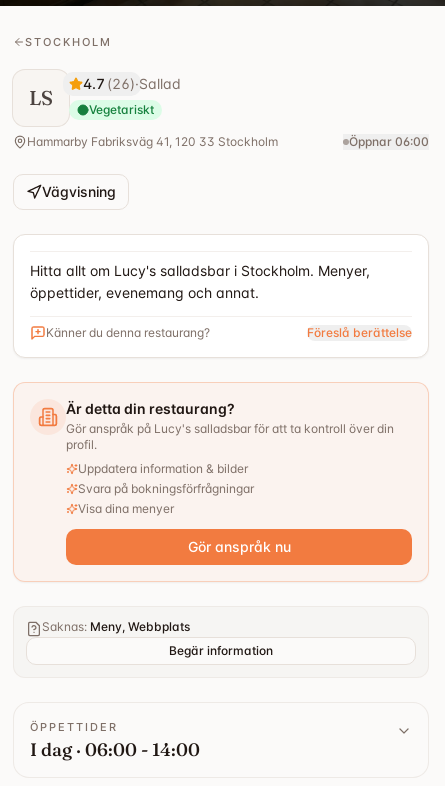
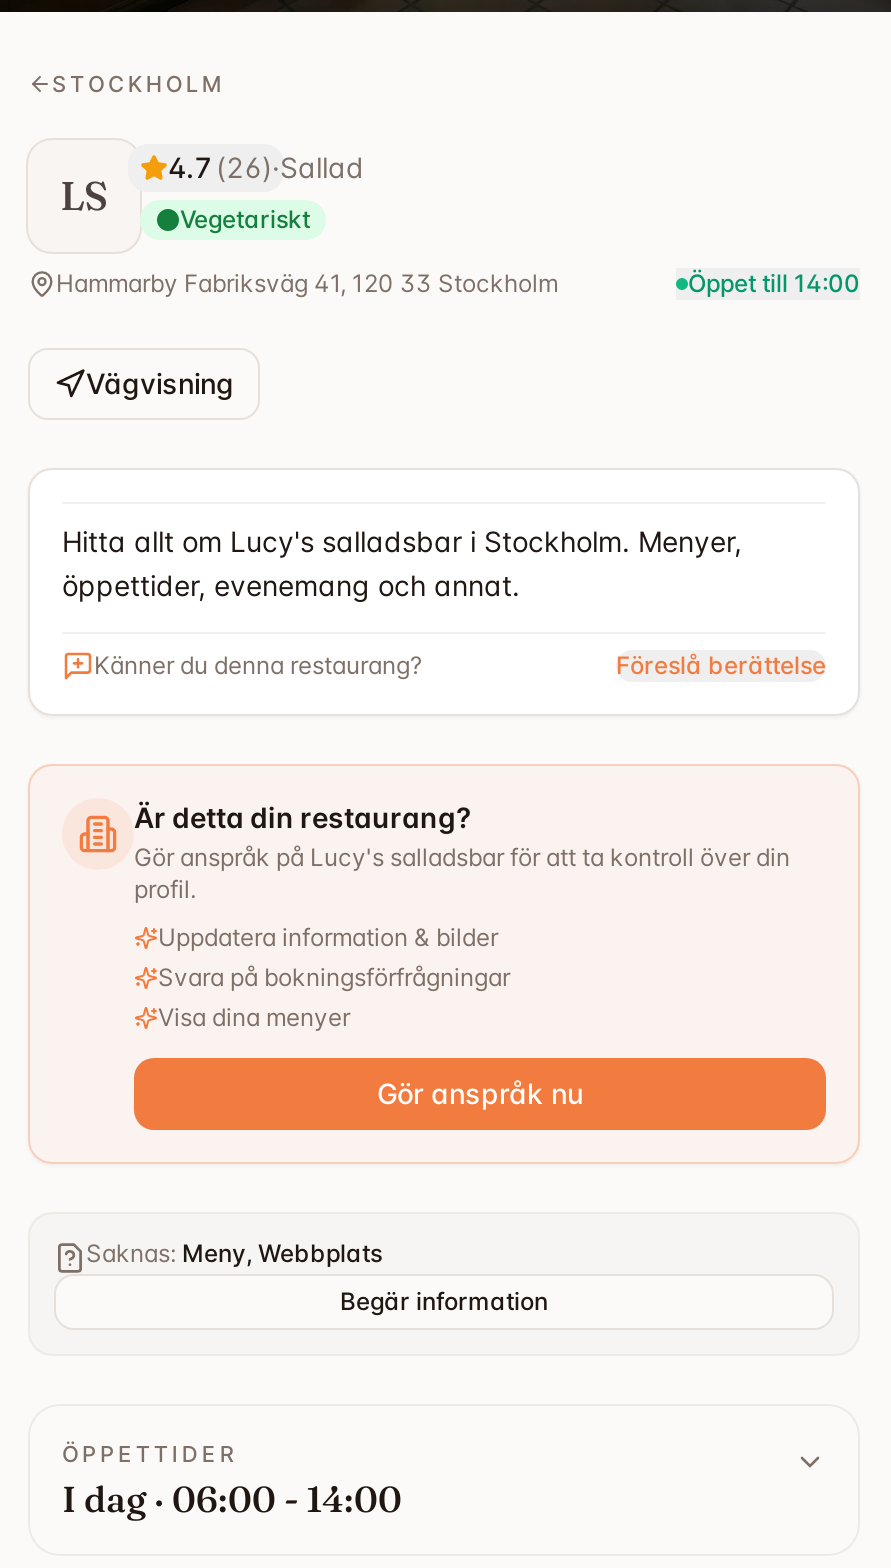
- Öppnar 06:00
+ Öppet till 14:00
